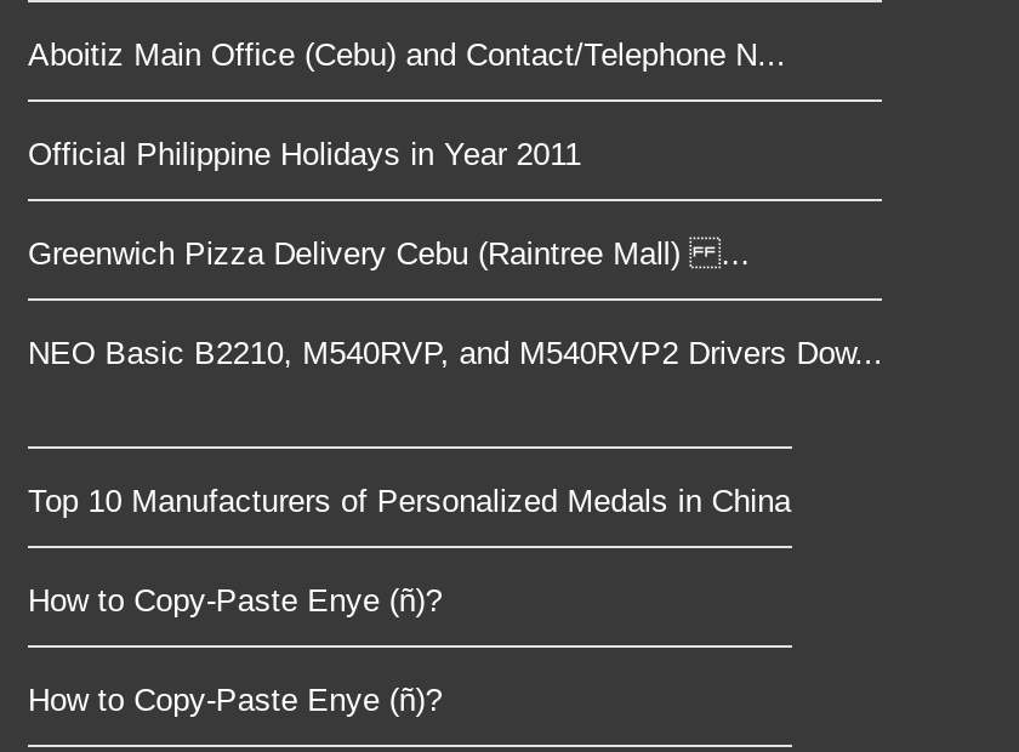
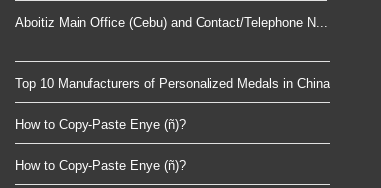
- Official Philippine Holidays in Year 2011
- Greenwich Pizza Delivery Cebu (Raintree Mall) ...
- NEO Basic B2210, M540RVP, and M540RVP2 Drivers Dow...
